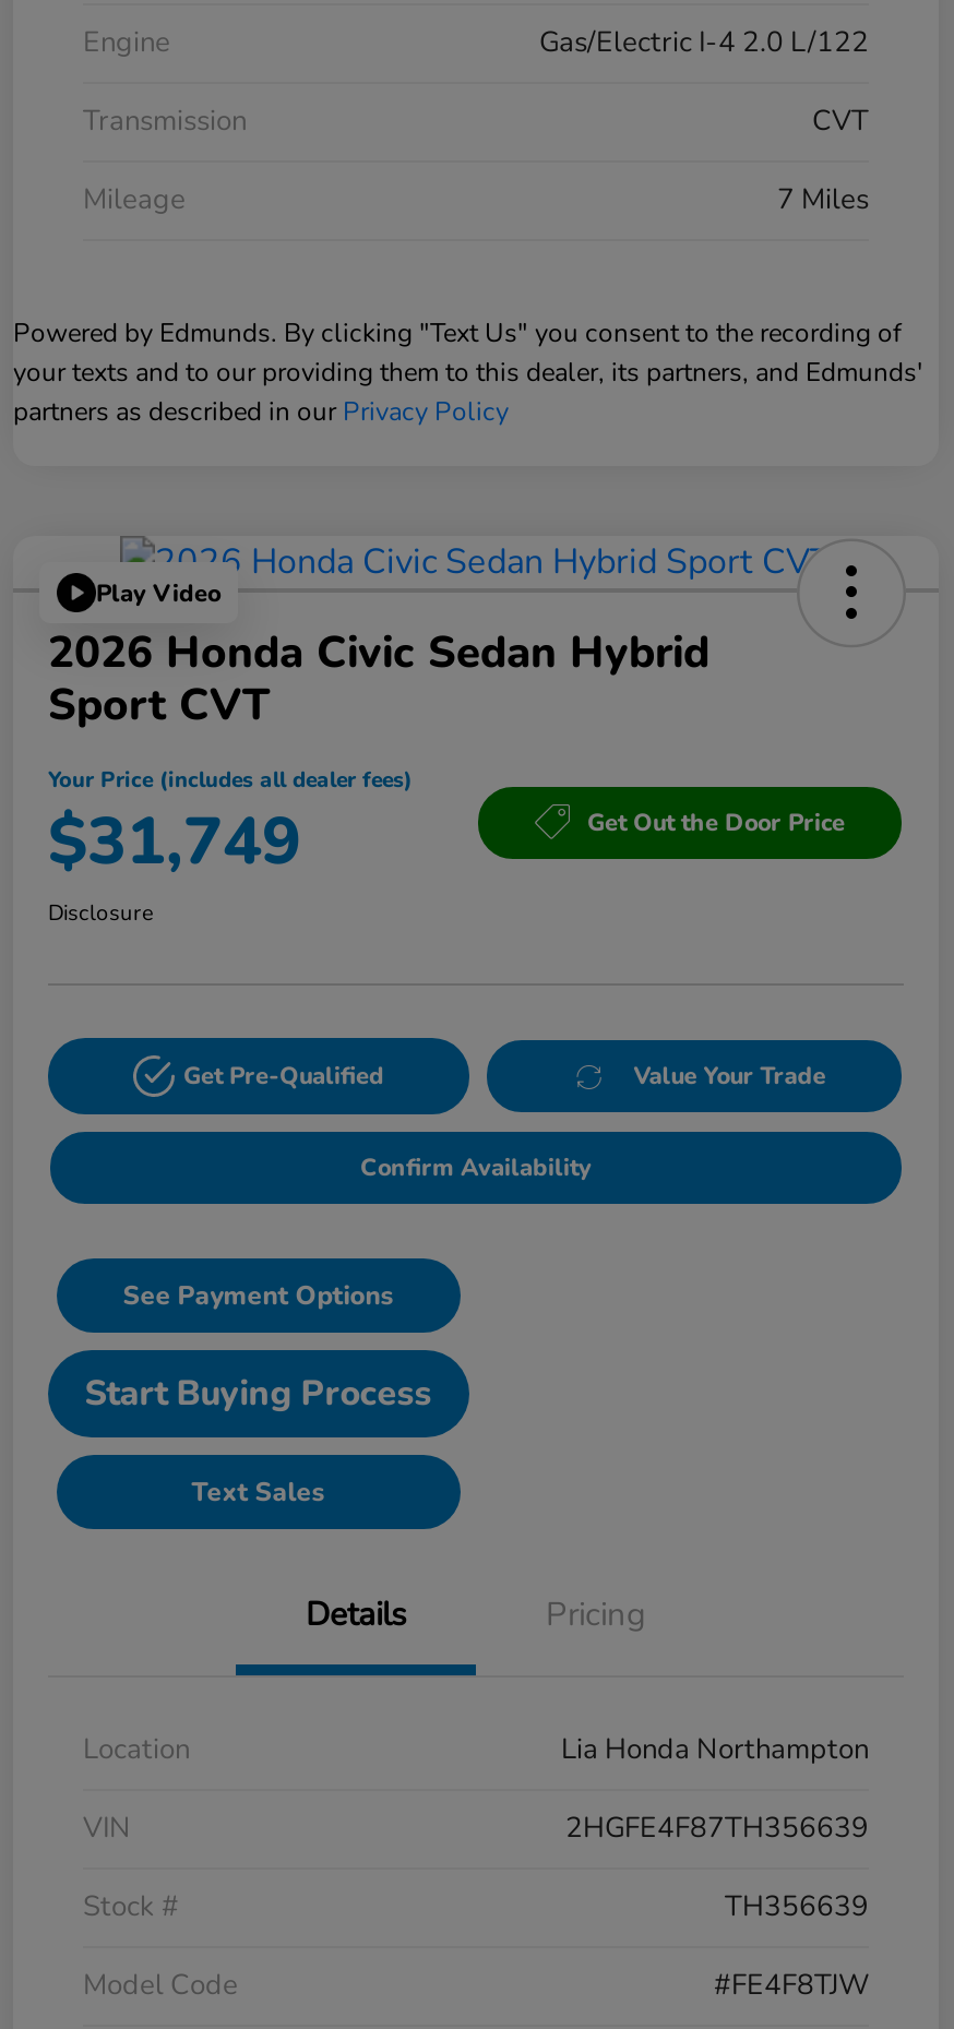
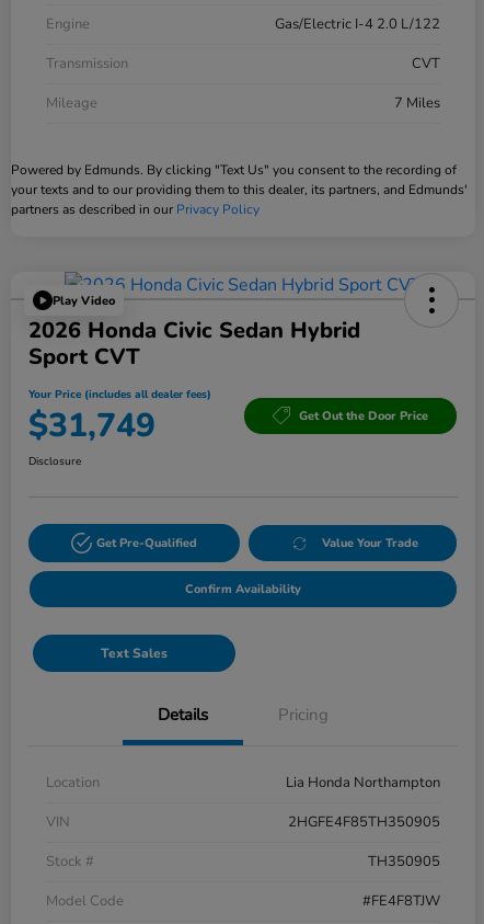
- See Payment Options
- Start Buying Process

- 2HGFE4F87TH356639
+ 2HGFE4F85TH350905

- TH356639
+ TH350905
